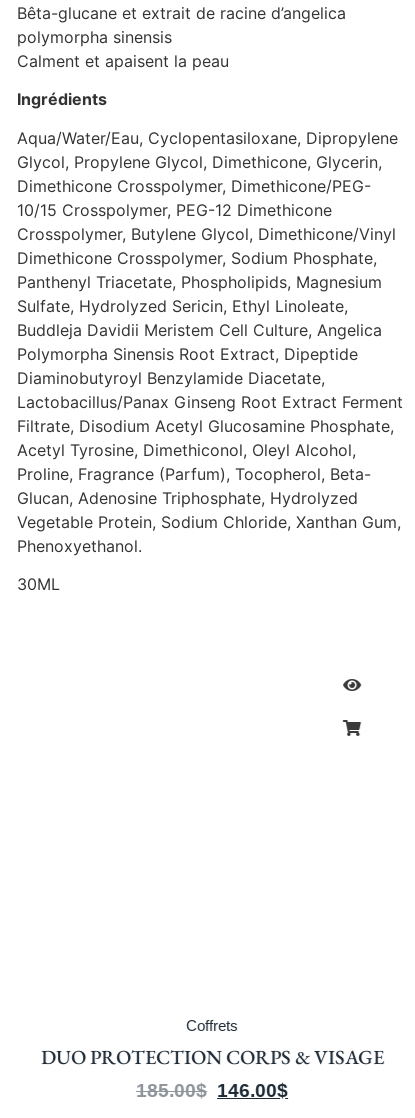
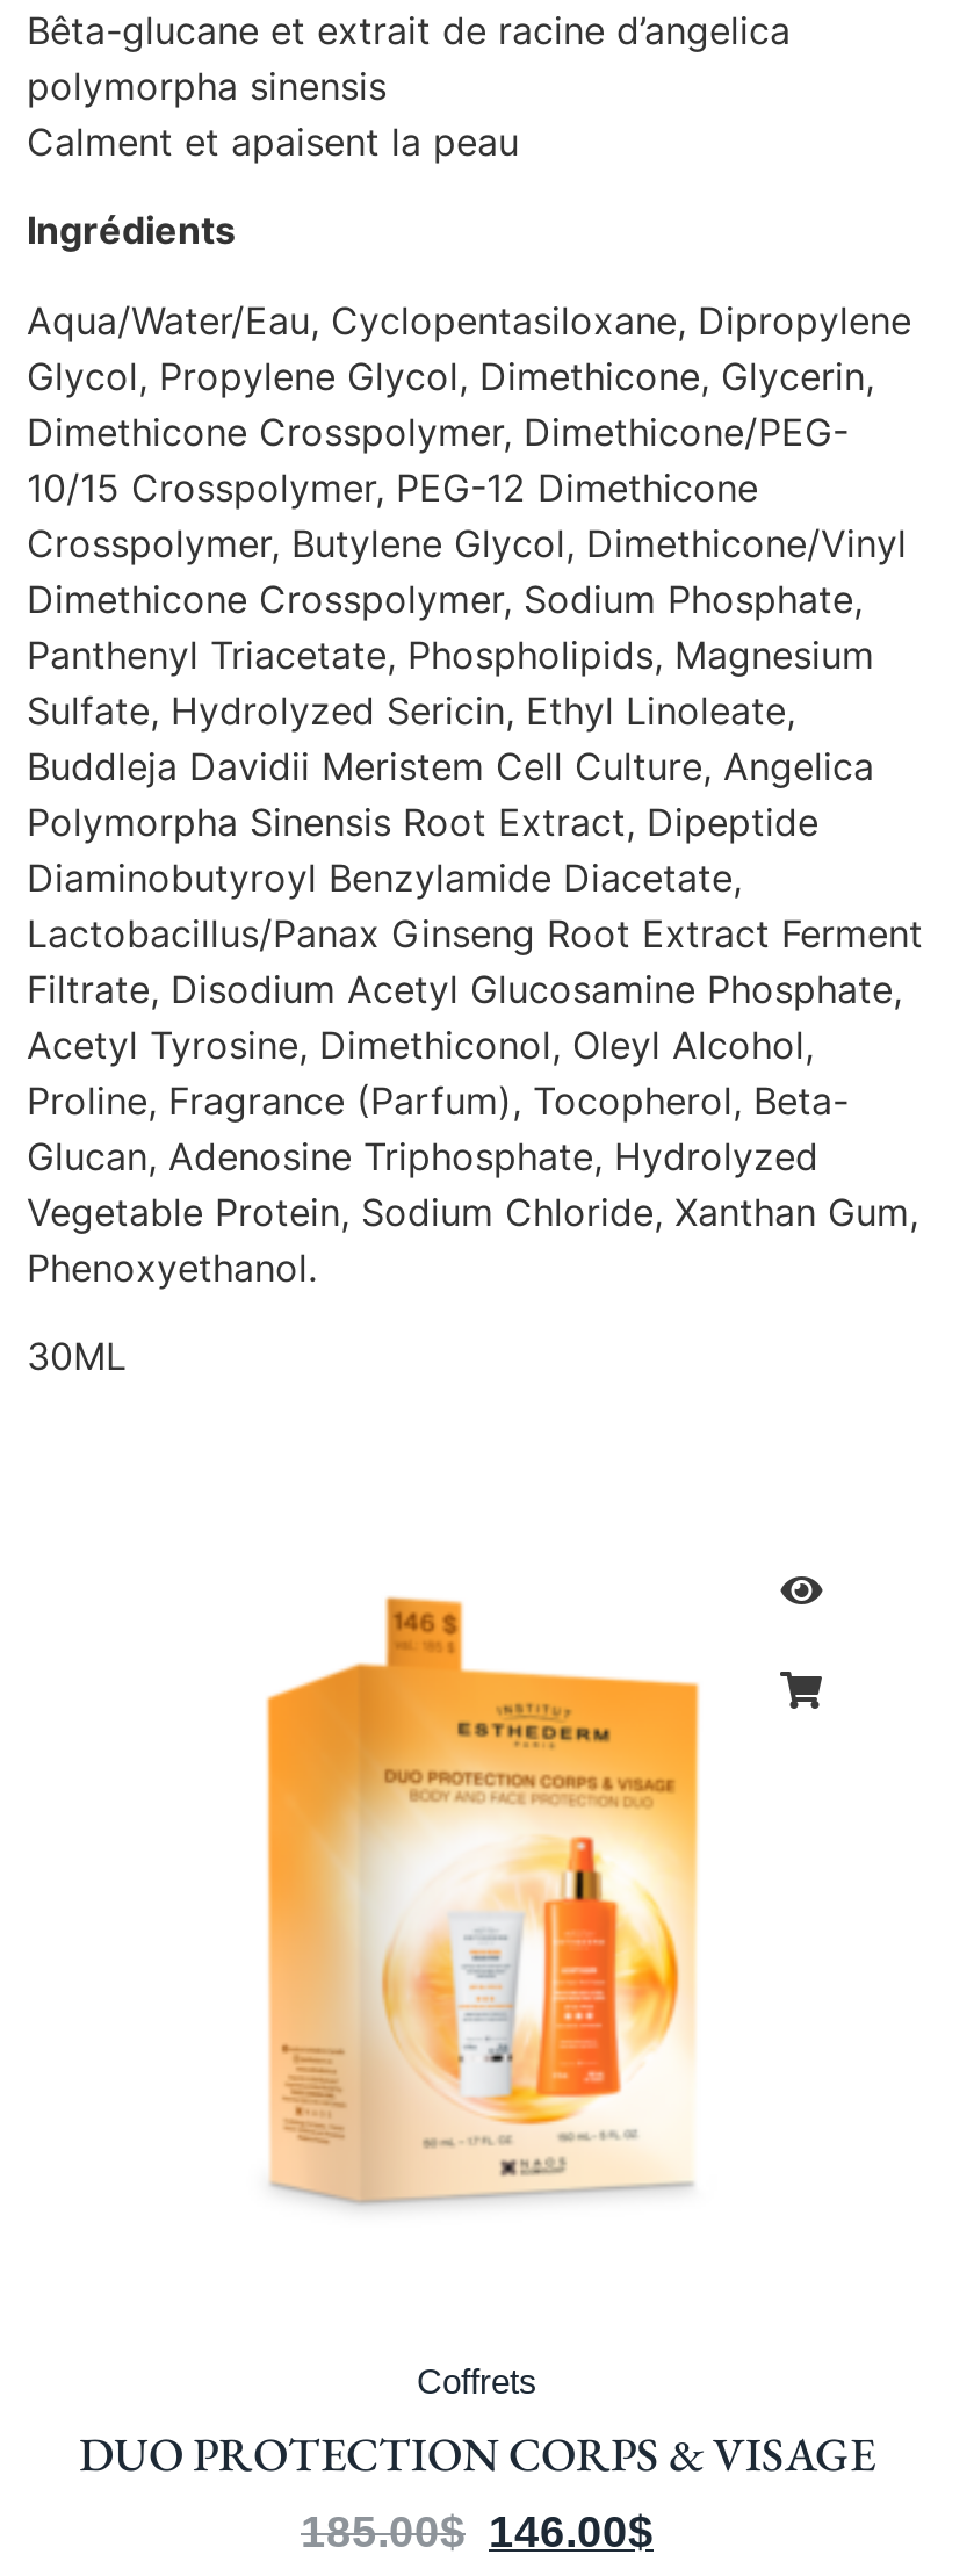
+ [image]
